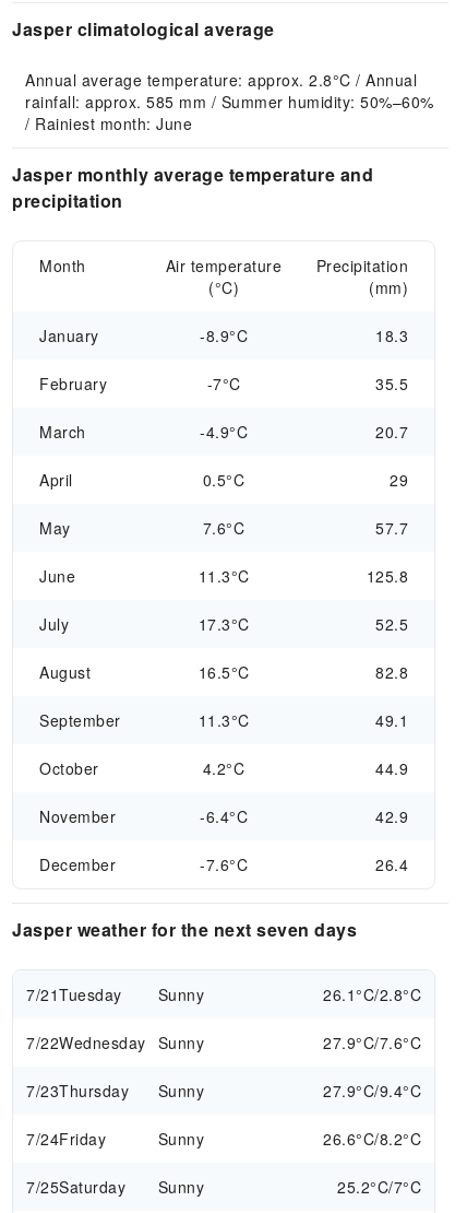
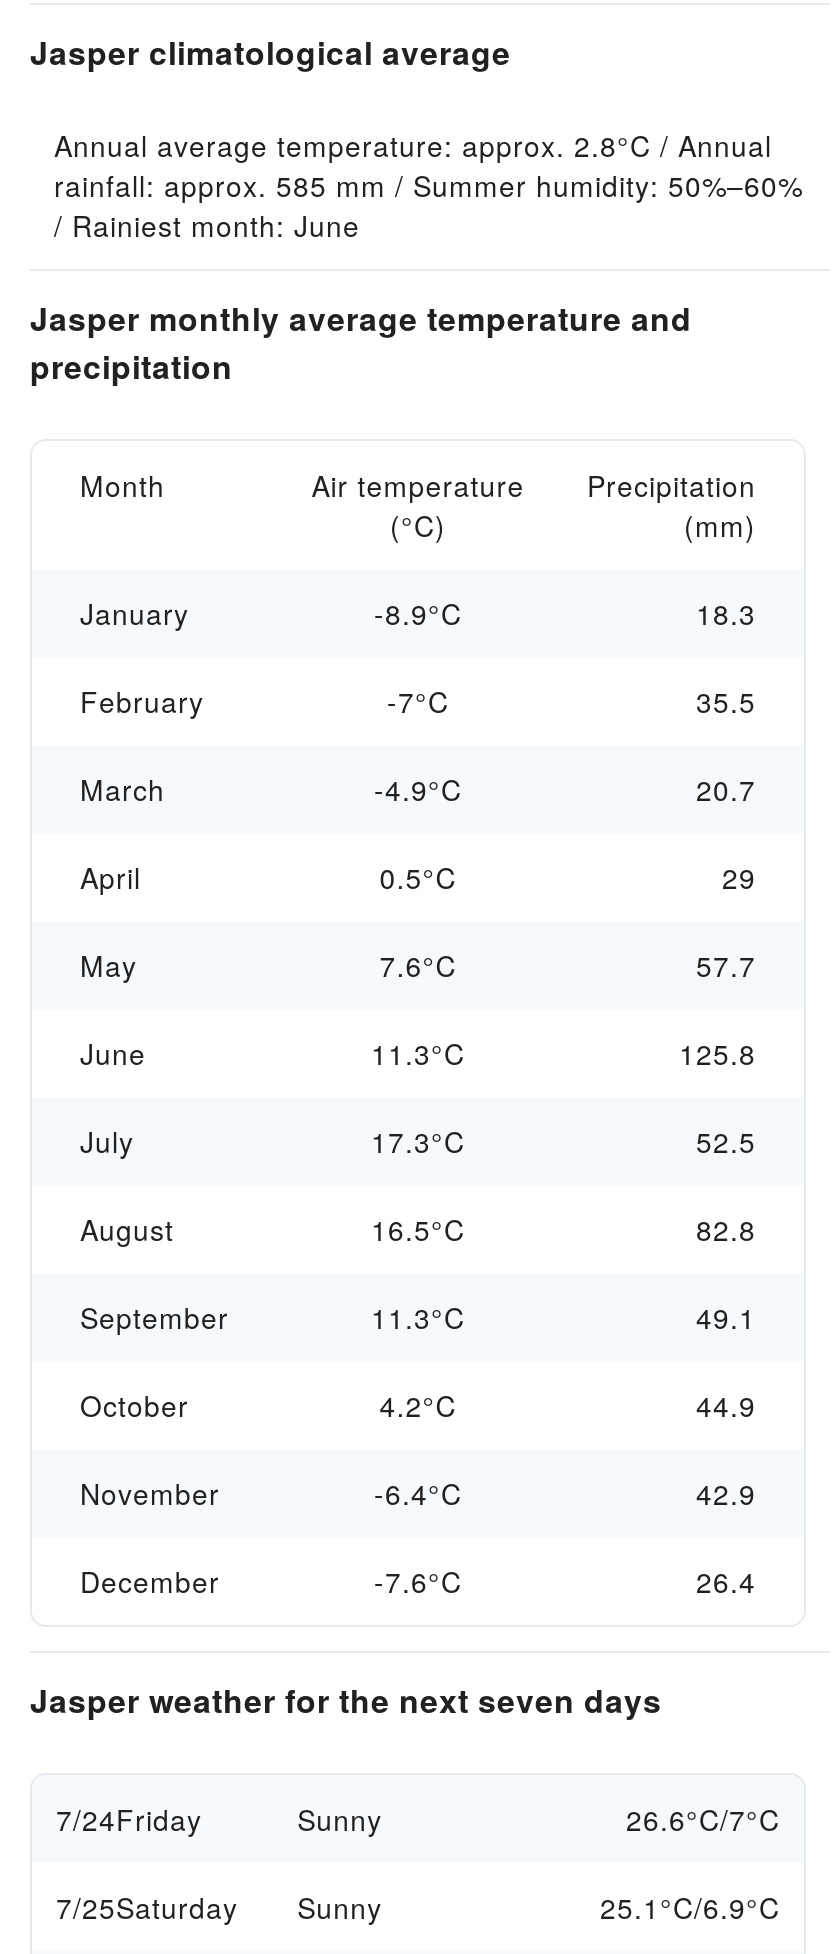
- 7/21Tuesday
- Sunny
- 26.1°C/2.8°C
- 7/22Wednesday Sunny
- 27.9°C/7.6°C
- 7/23Thursday
- Sunny
- 27.9°C/9.4°C

- 26.6°C/8.2°C
+ 26.6°C/7°C

- 25.2°C/7°C
+ 25.1°C/6.9°C
